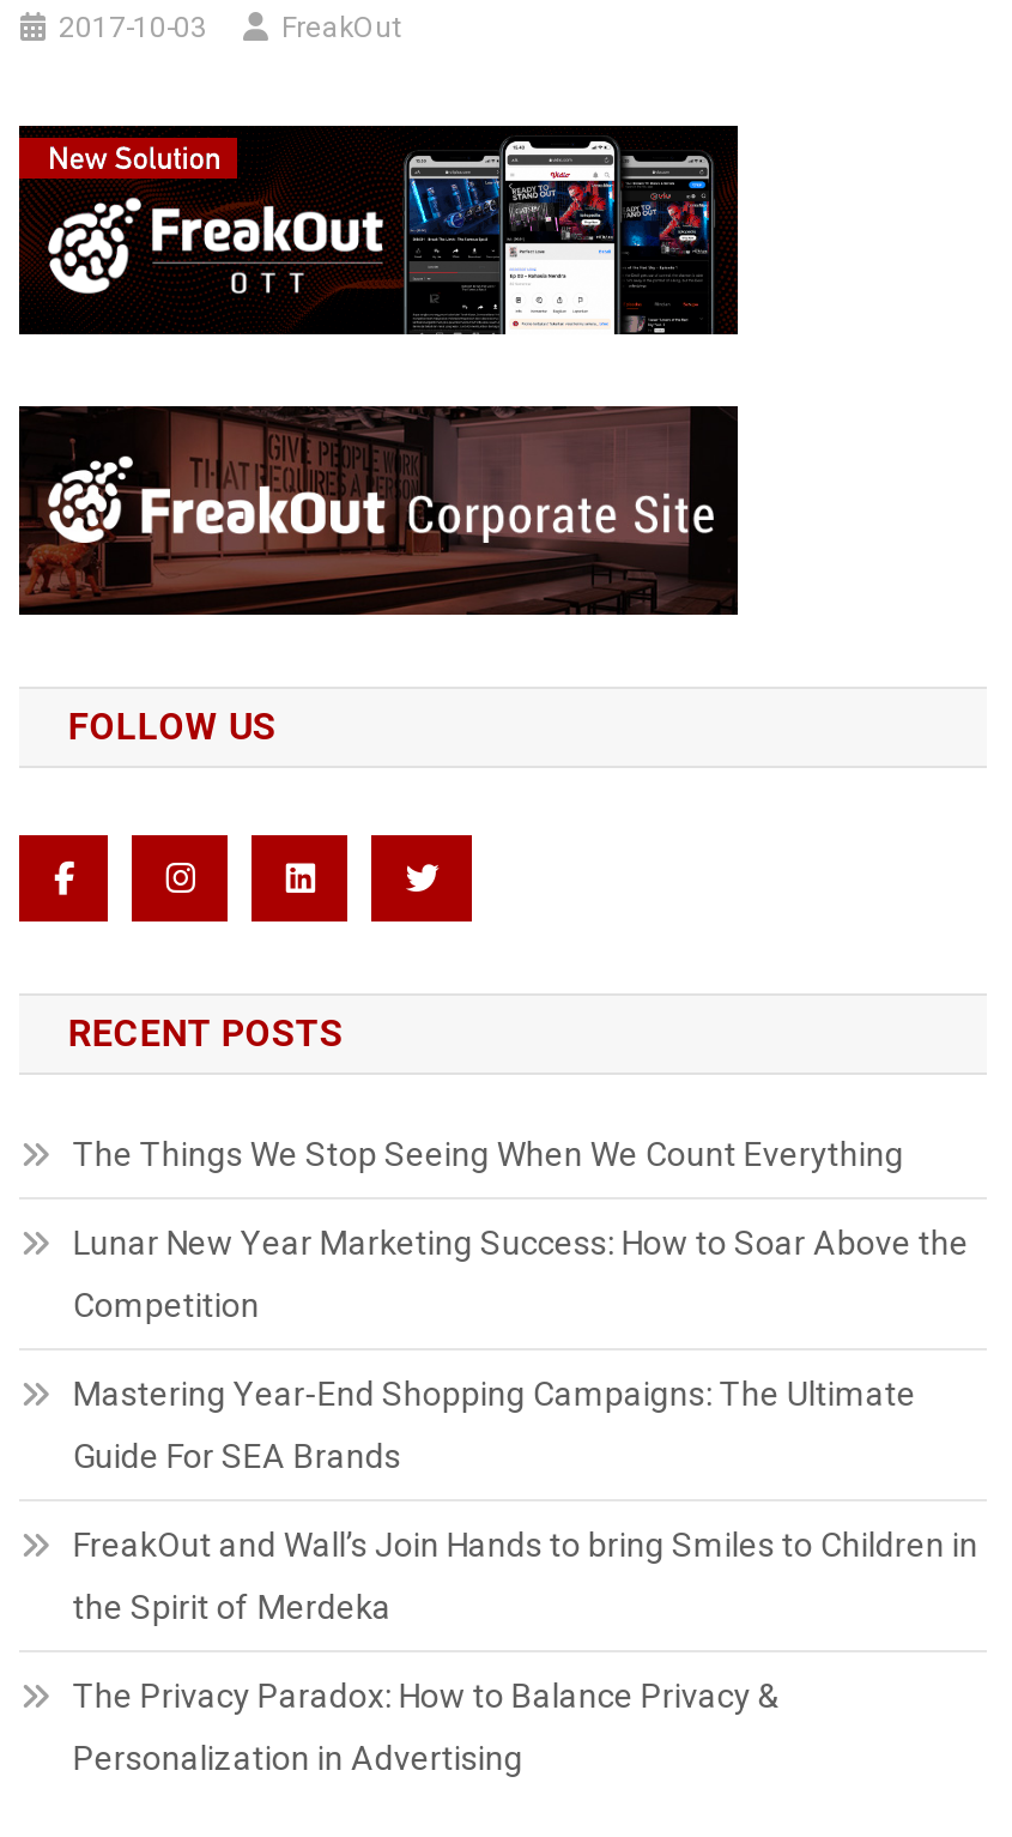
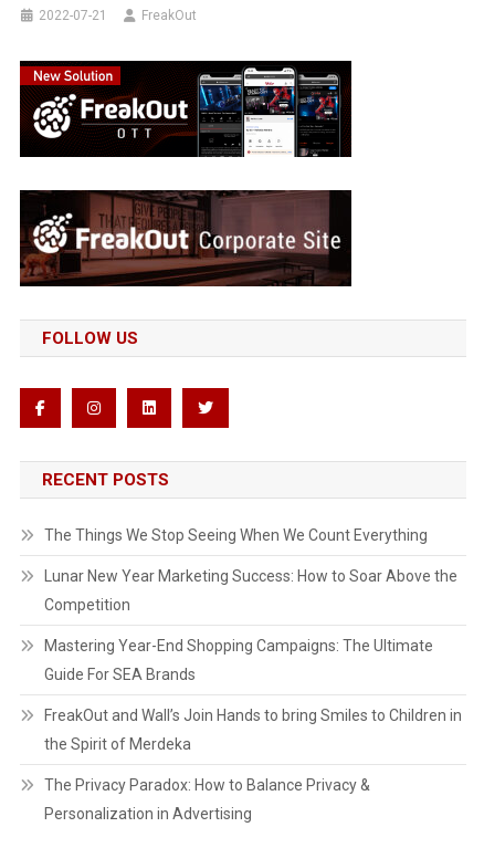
- 2017-10-03
+ 2022-07-21
